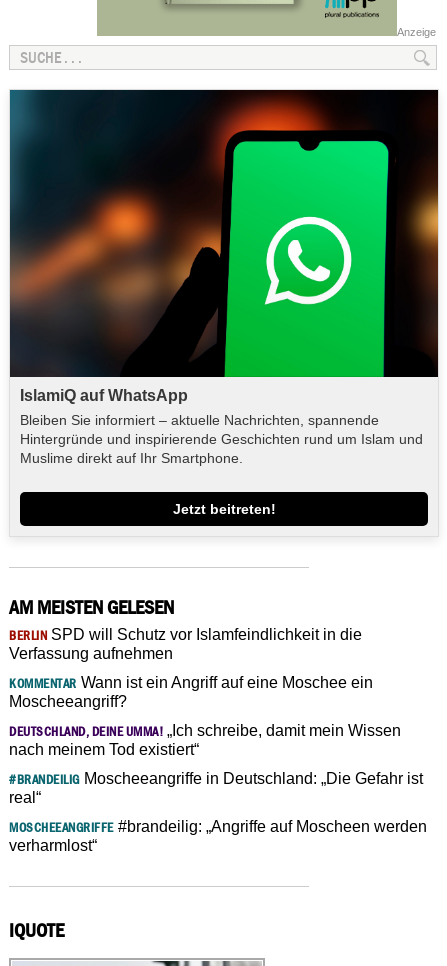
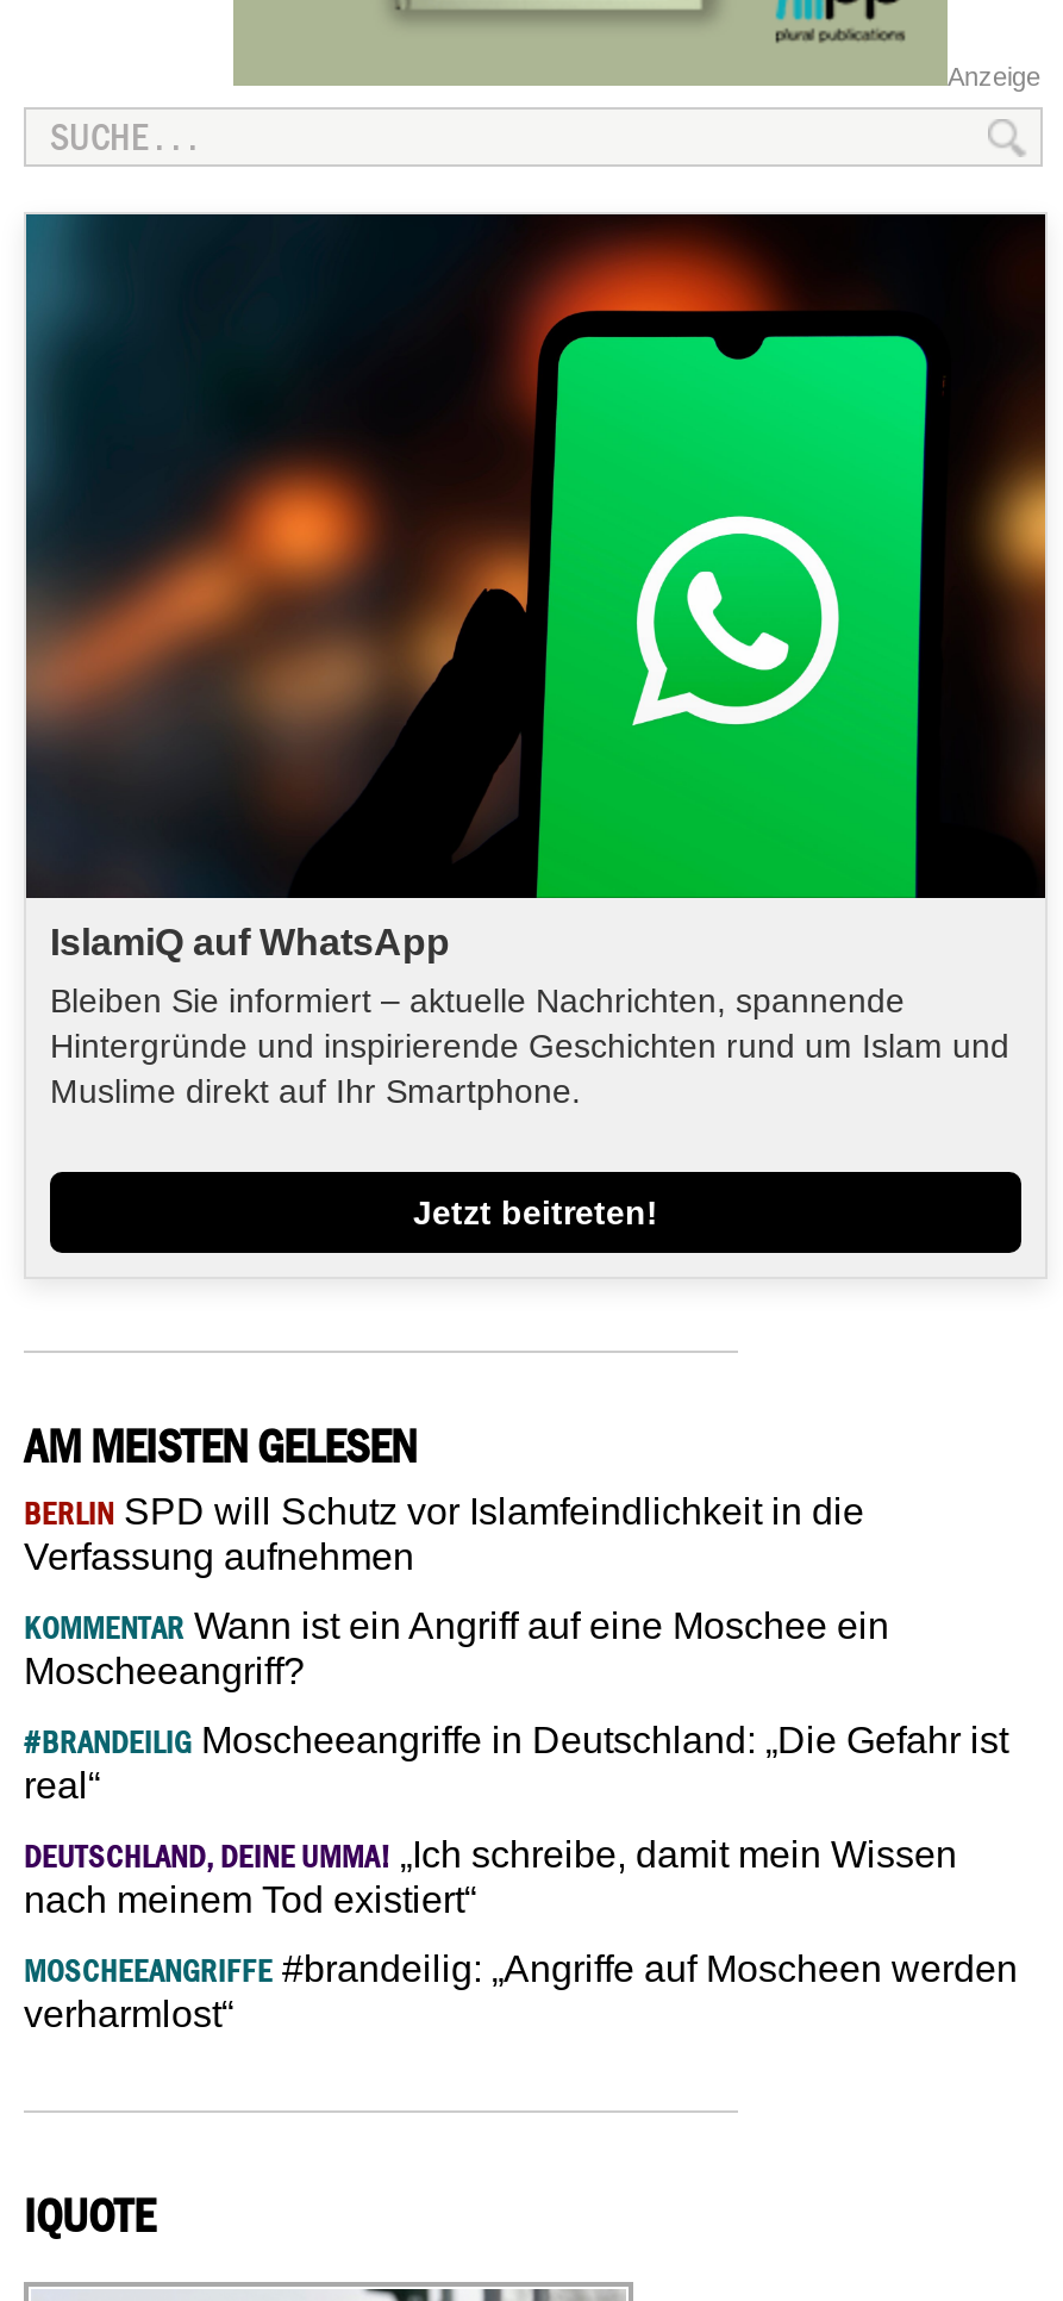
moved down: DEUTSCHLAND, DEINE UMMA! „Ich schreibe, damit mein Wissen | nach meinem Tod existiert“

moved up: #BRANDEILIG Moscheeangriffe in Deutschland: „Die Gefahr ist | real“
